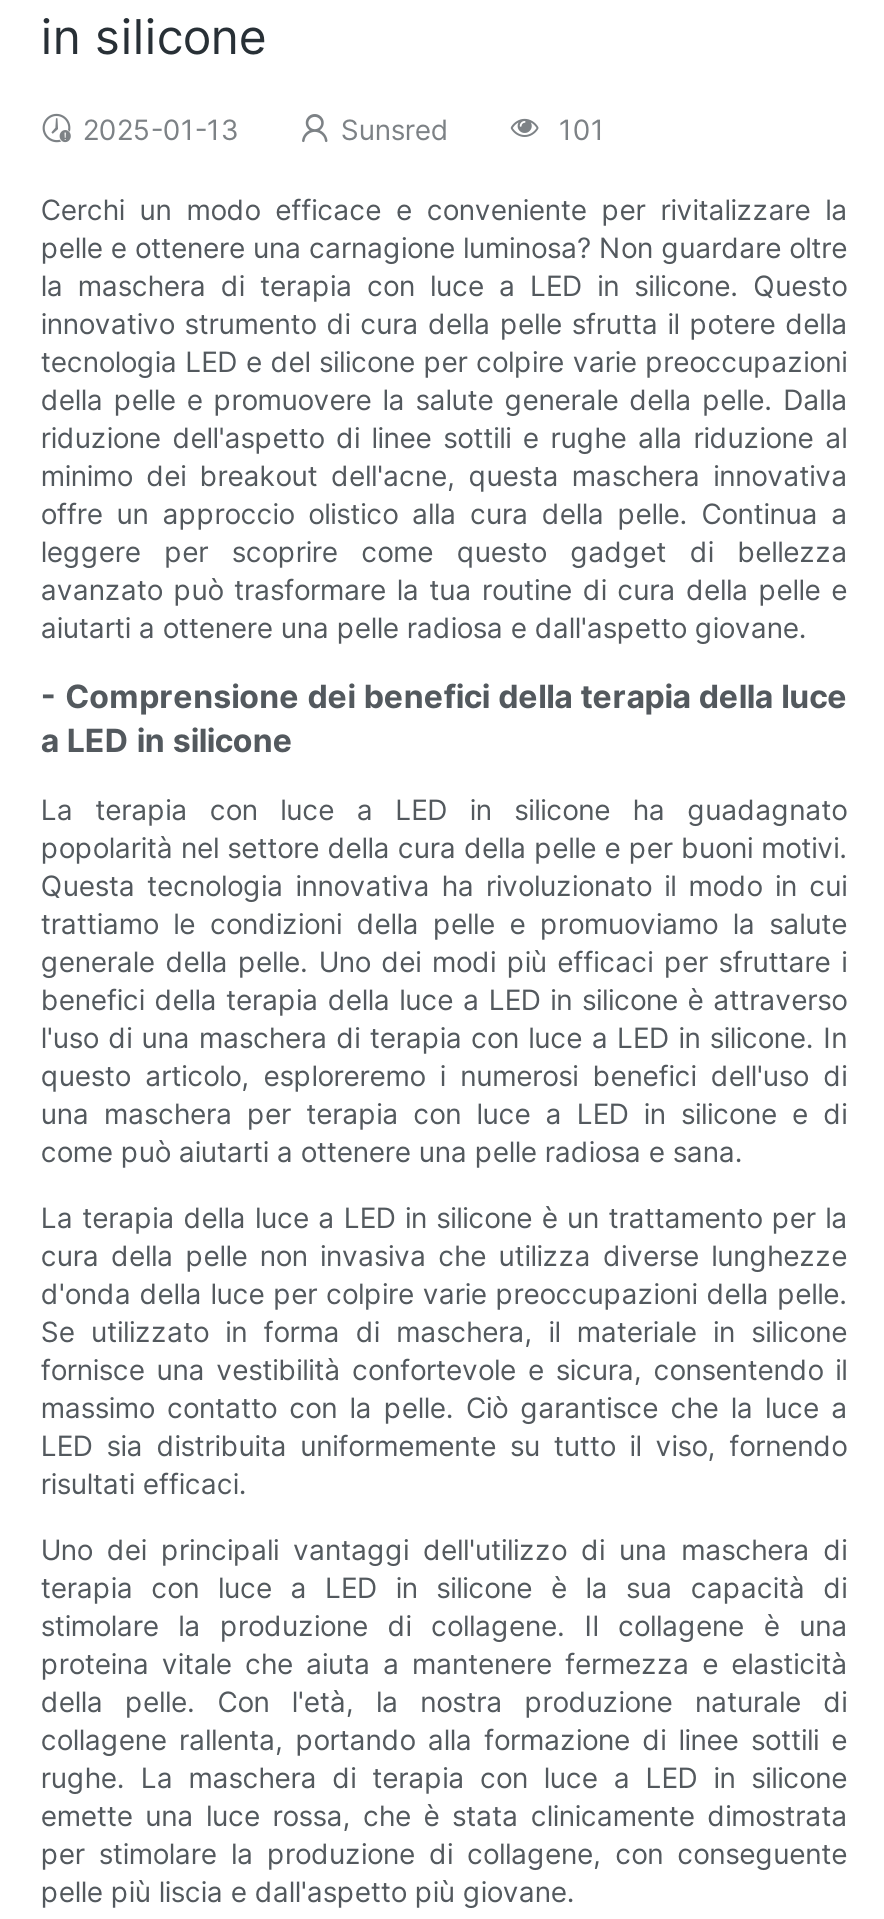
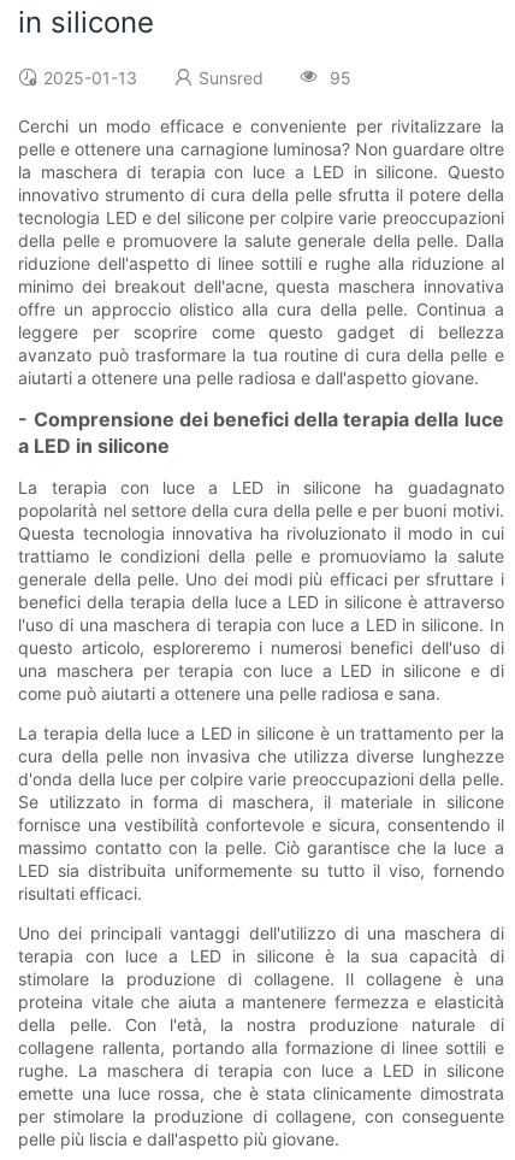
- 101
+ 95
